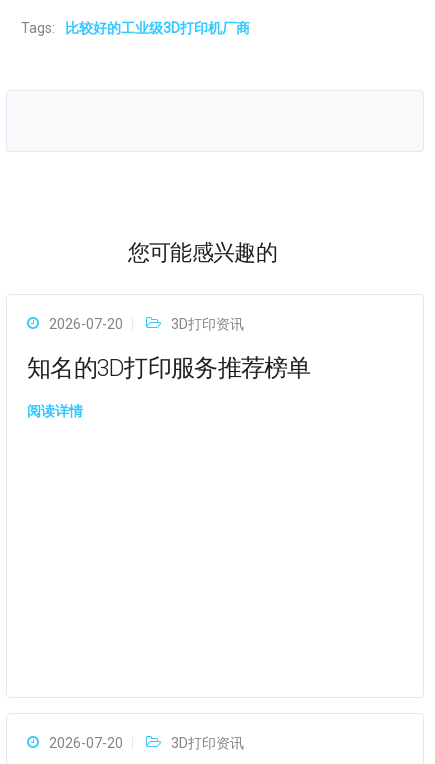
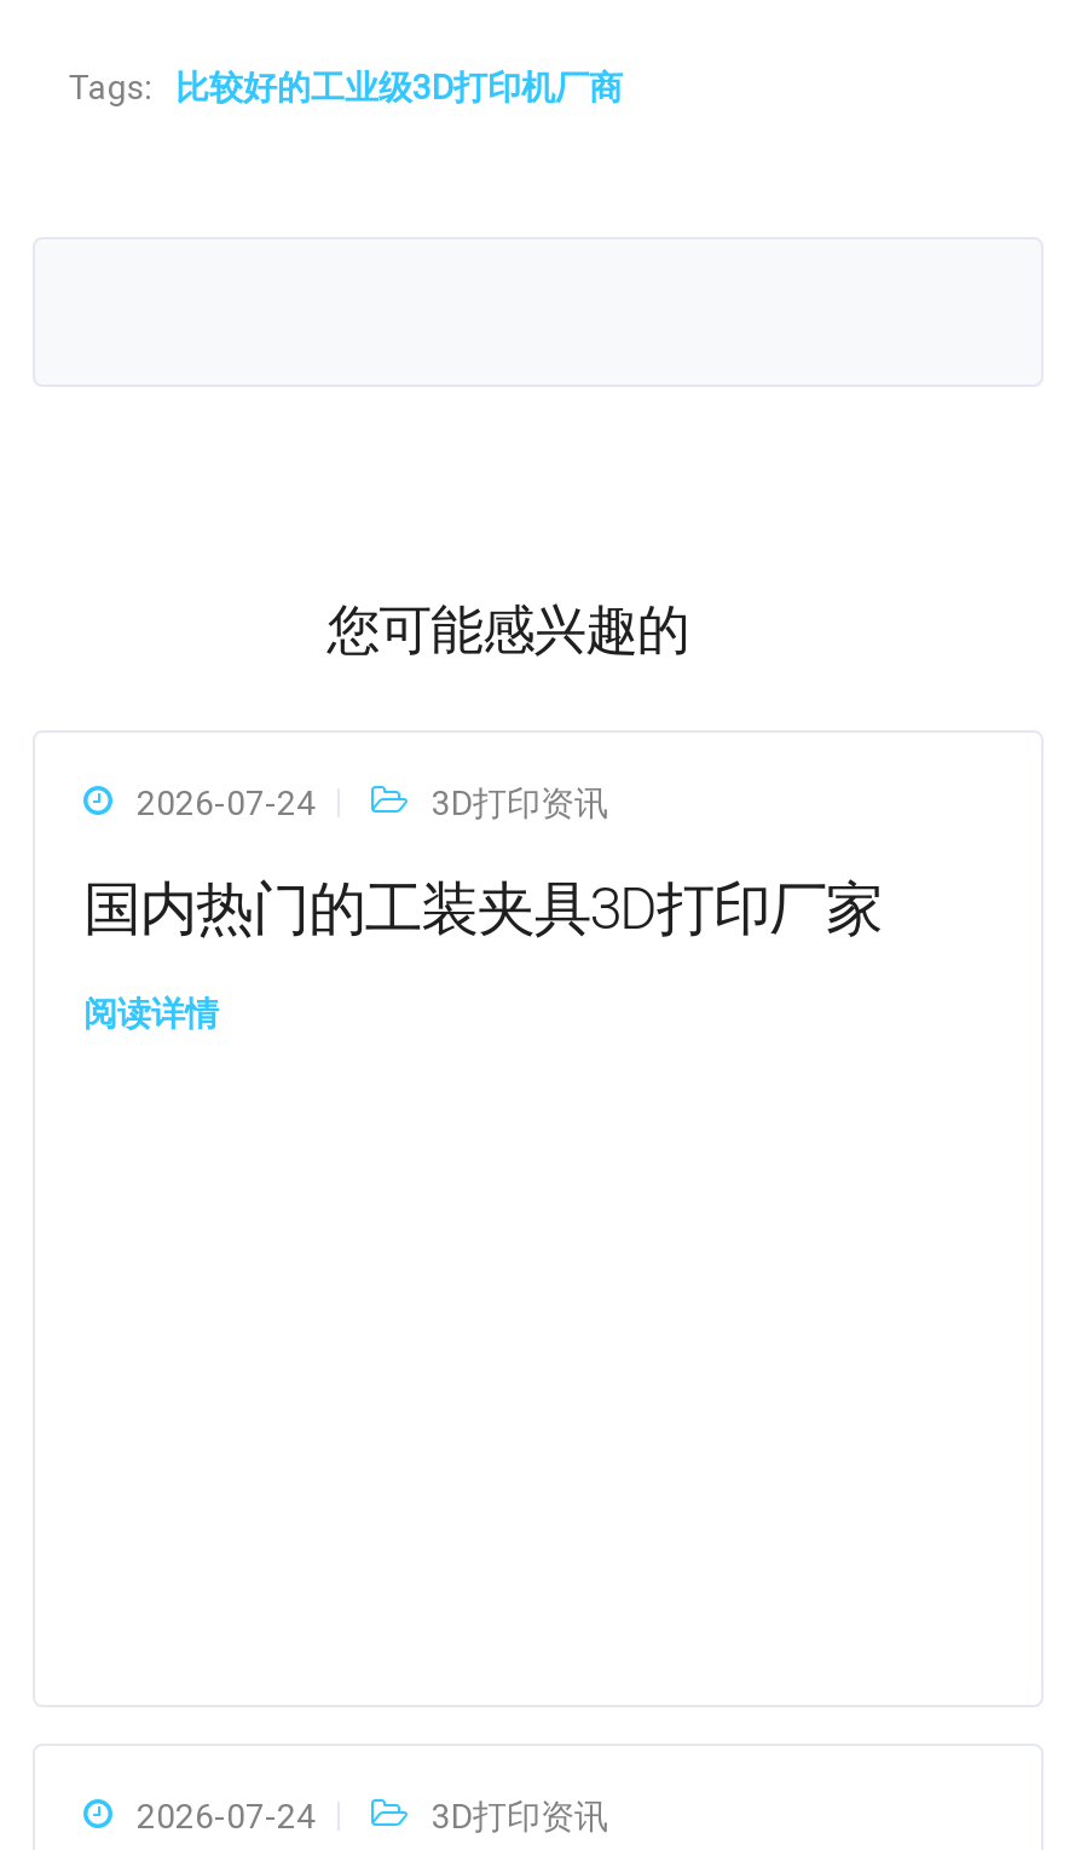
- 2026-07-20
+ 2026-07-24

- 知名的3D打印服务推荐榜单
+ 国内热门的工装夹具3D打印厂家

- 2026-07-20
+ 2026-07-24
